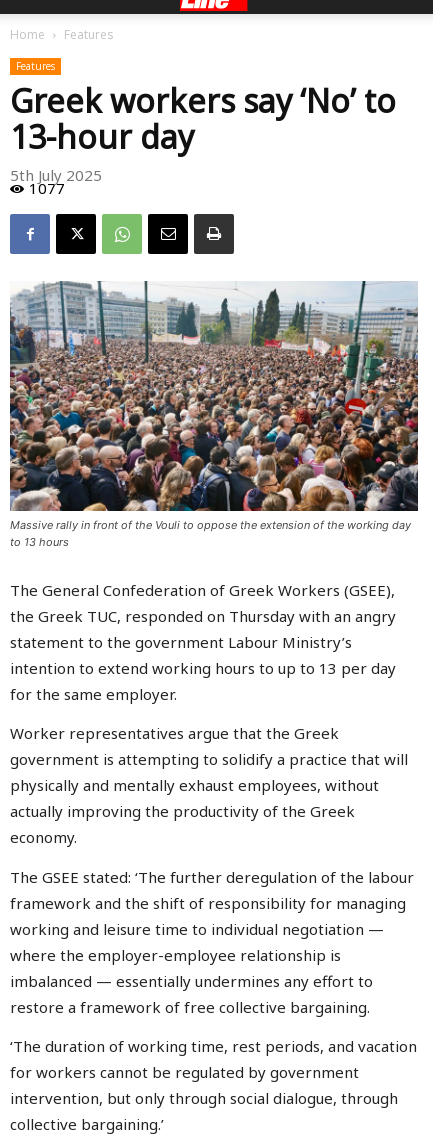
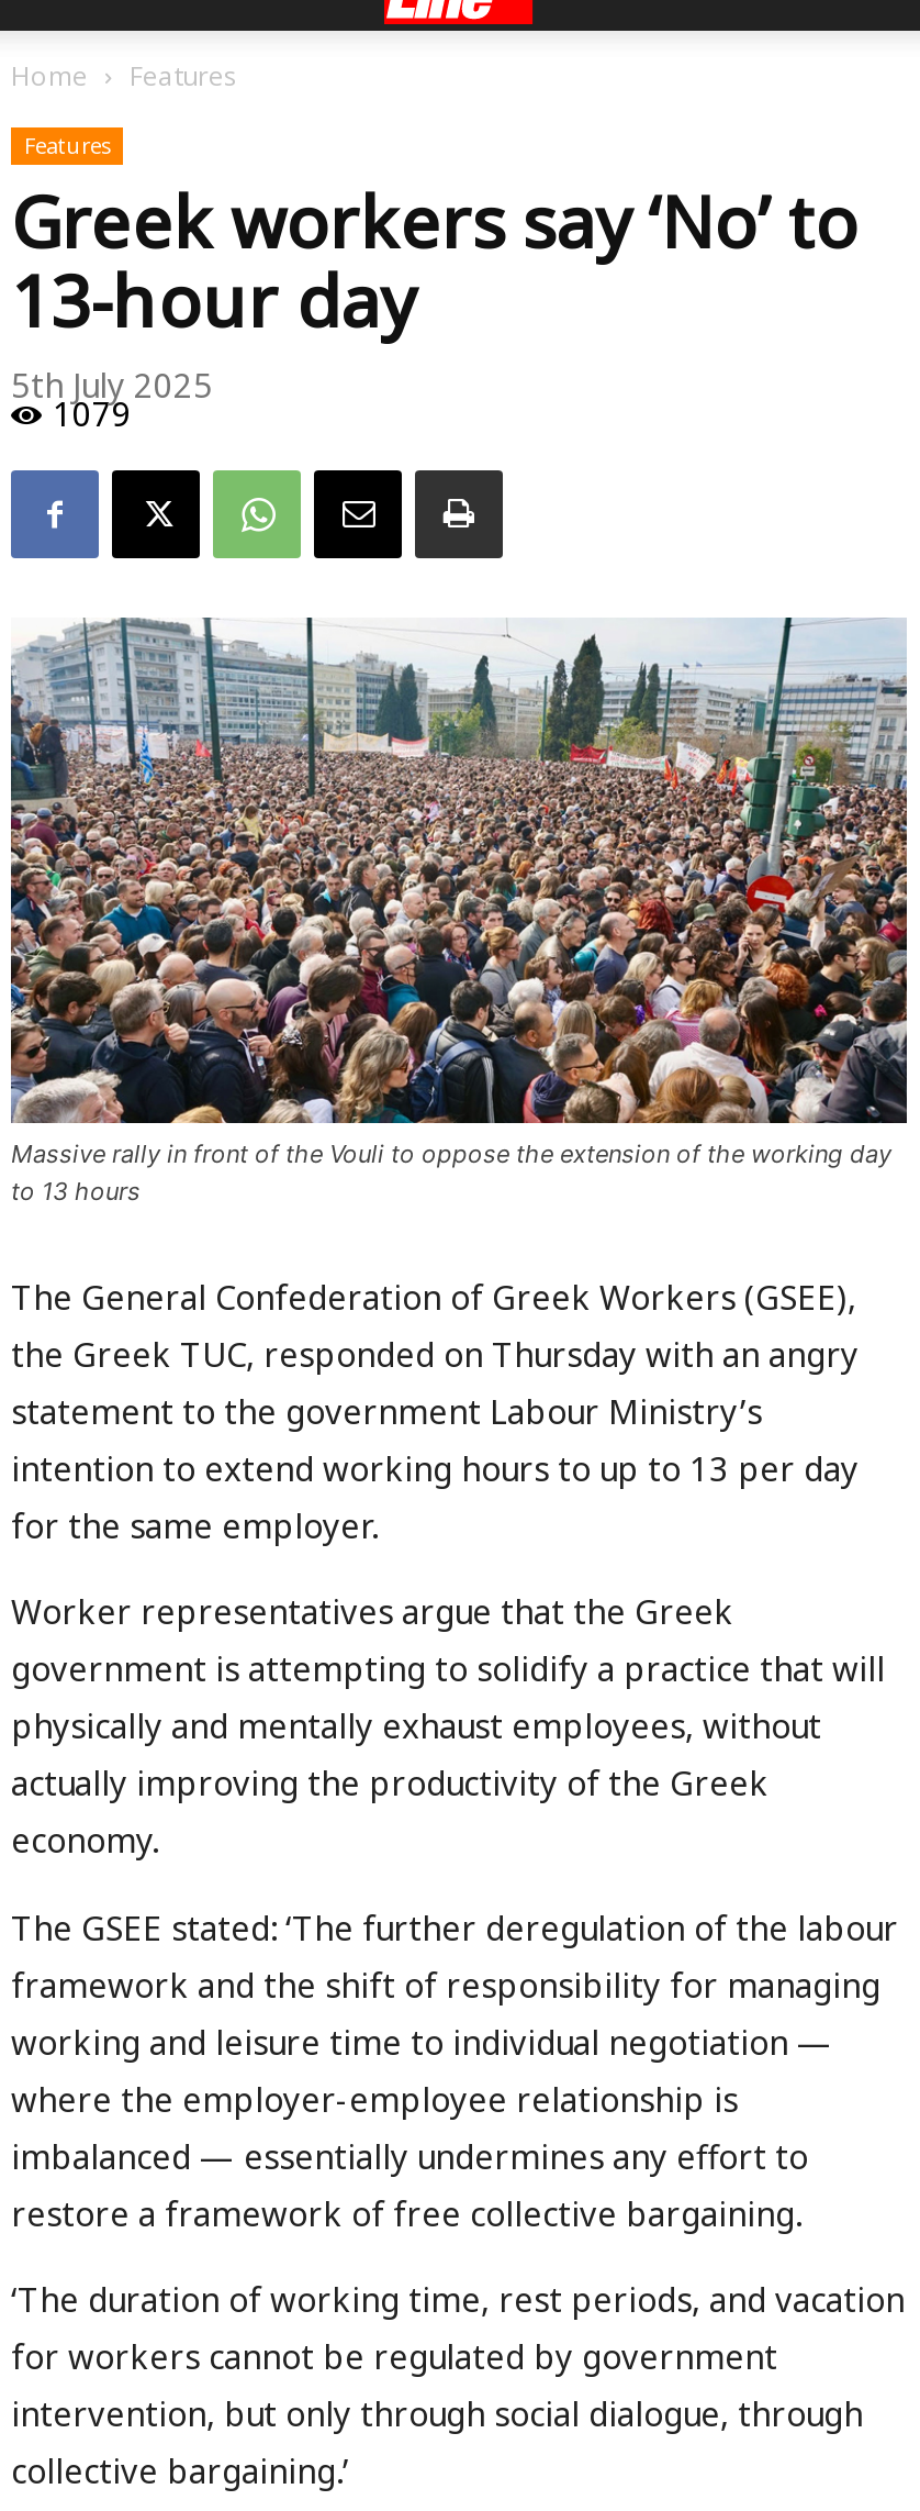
- 1077
+ 1079
